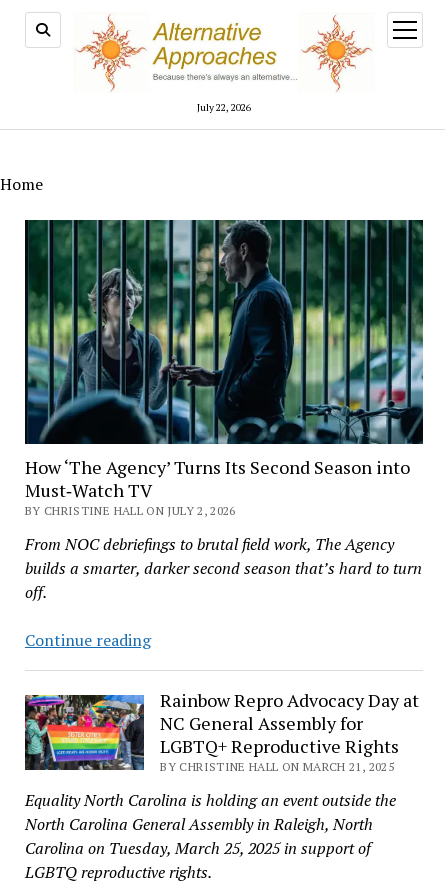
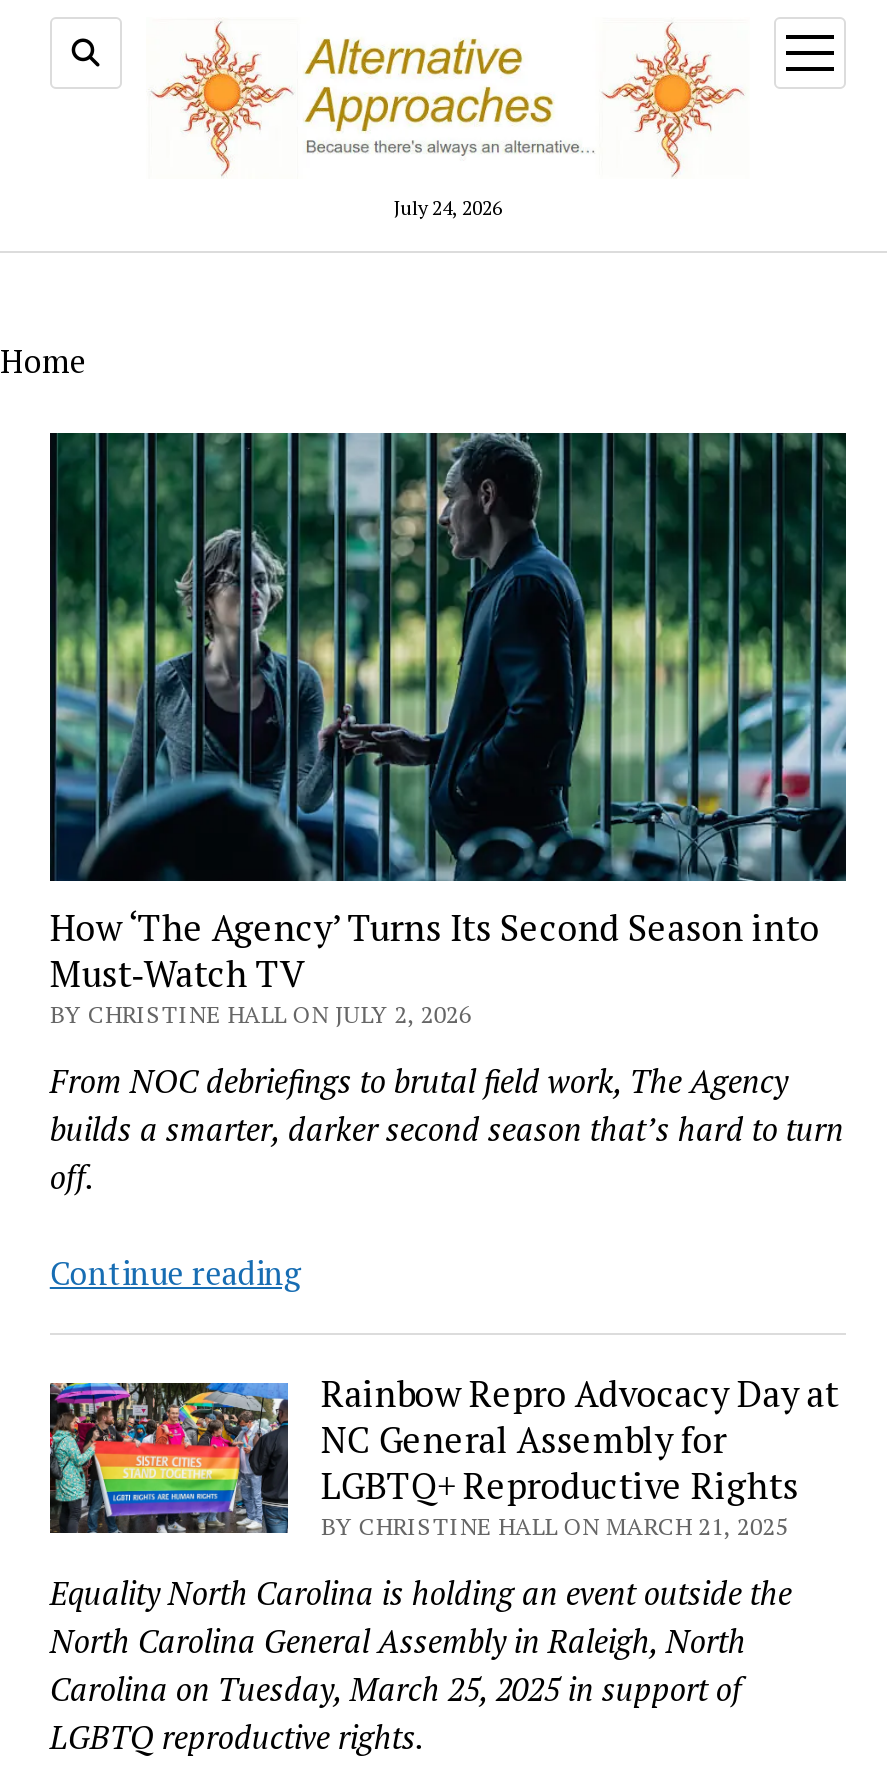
- July 22, 2026
+ July 24, 2026
